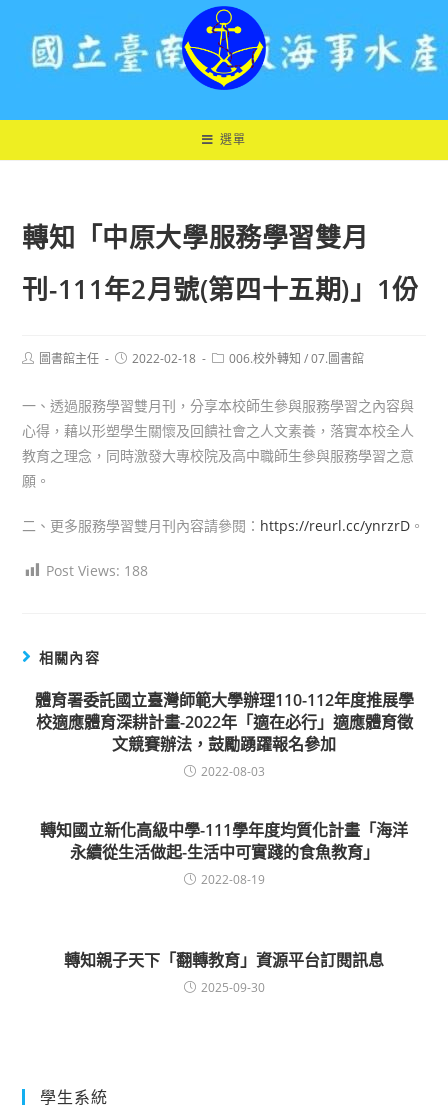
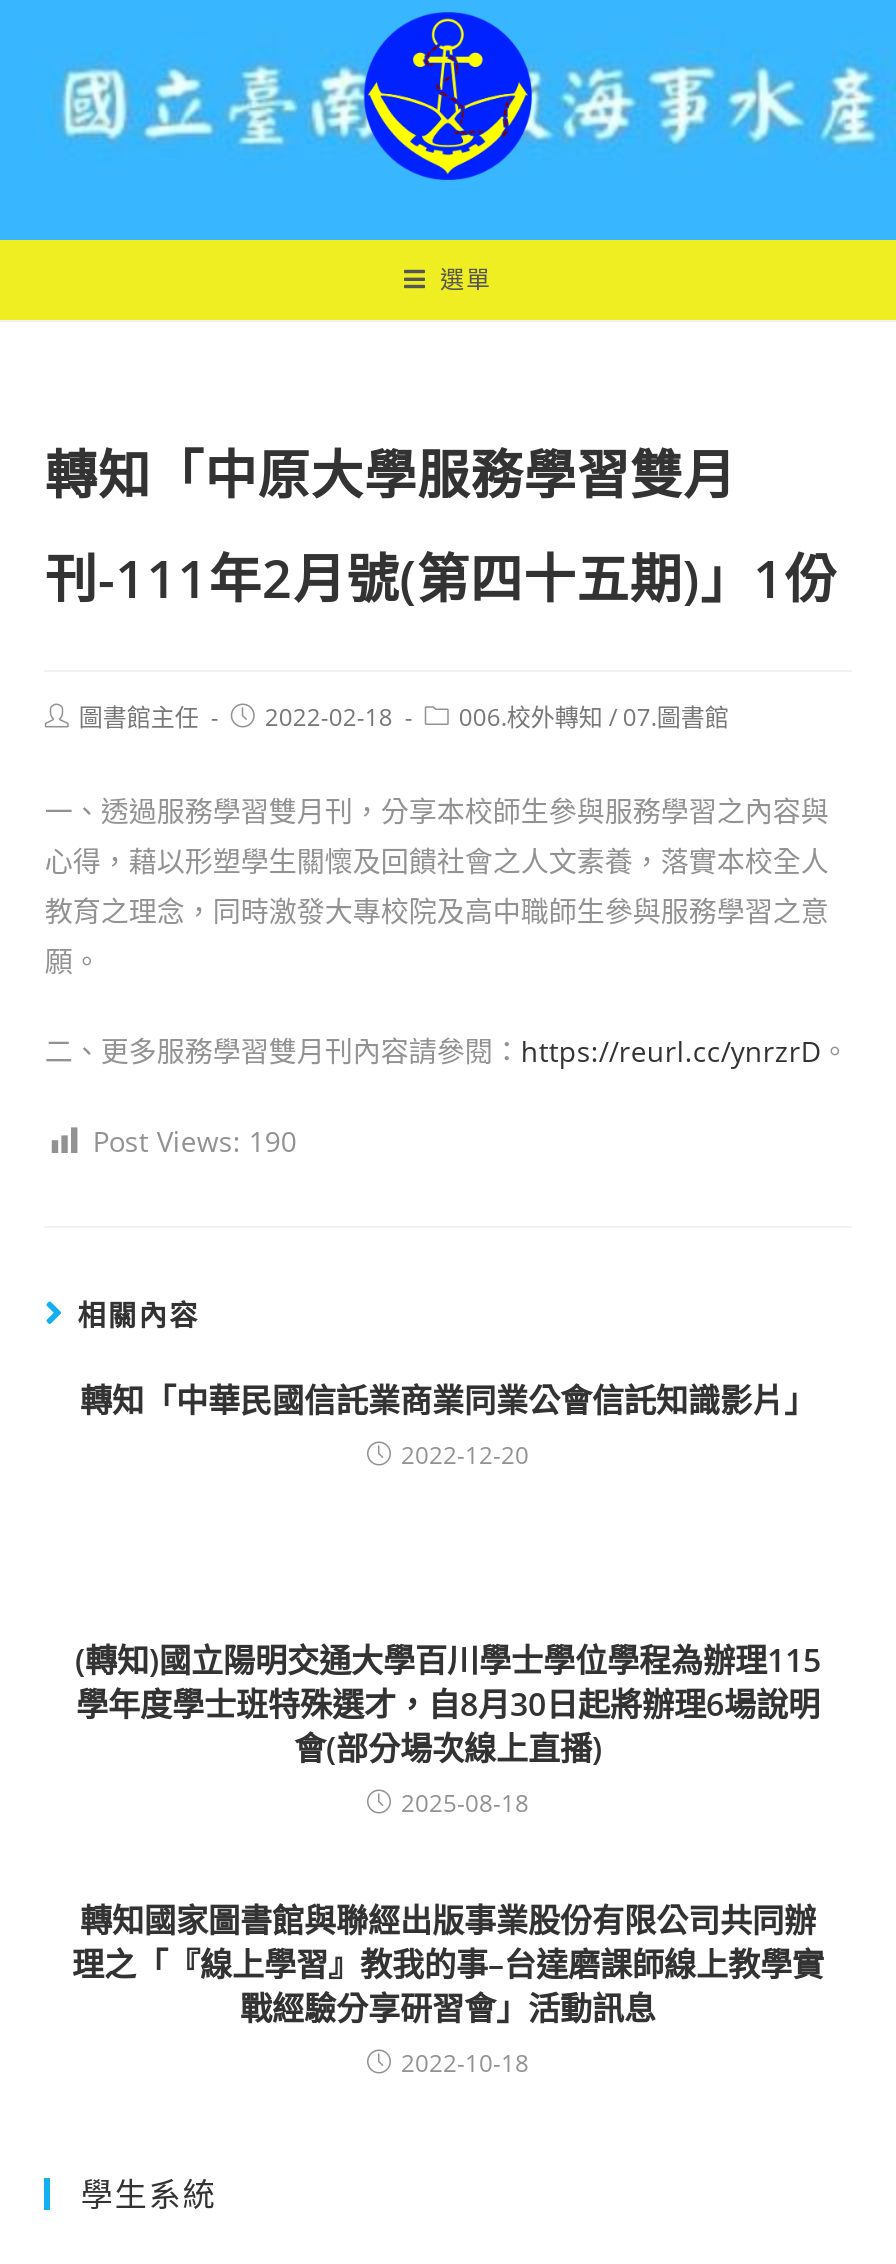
- Post Views: 188
+ Post Views: 190

- 體育署委託國立臺灣師範大學辦理110-112年度推展學
- 校適應體育深耕計畫-2022年「適在必行」適應體育徵
- 文競賽辦法，鼓勵踴躍報名參加
- 2022-08-03
+ 轉知「中華民國信託業商業同業公會信託知識影片」
+ 2022-12-20

- 轉知國立新化高級中學-111學年度均質化計畫「海洋
- 永續從生活做起-生活中可實踐的食魚教育」
- 2022-08-19
+ (轉知)國立陽明交通大學百川學士學位學程為辦理115
+ 學年度學士班特殊選才，自8月30日起將辦理6場說明
+ 會(部分場次線上直播)
+ 2025-08-18

- 轉知親子天下「翻轉教育」資源平台訂閱訊息
- 2025-09-30
+ 轉知國家圖書館與聯經出版事業股份有限公司共同辦
+ 理之「『線上學習』教我的事–台達磨課師線上教學實
+ 戰經驗分享研習會」活動訊息
+ 2022-10-18
